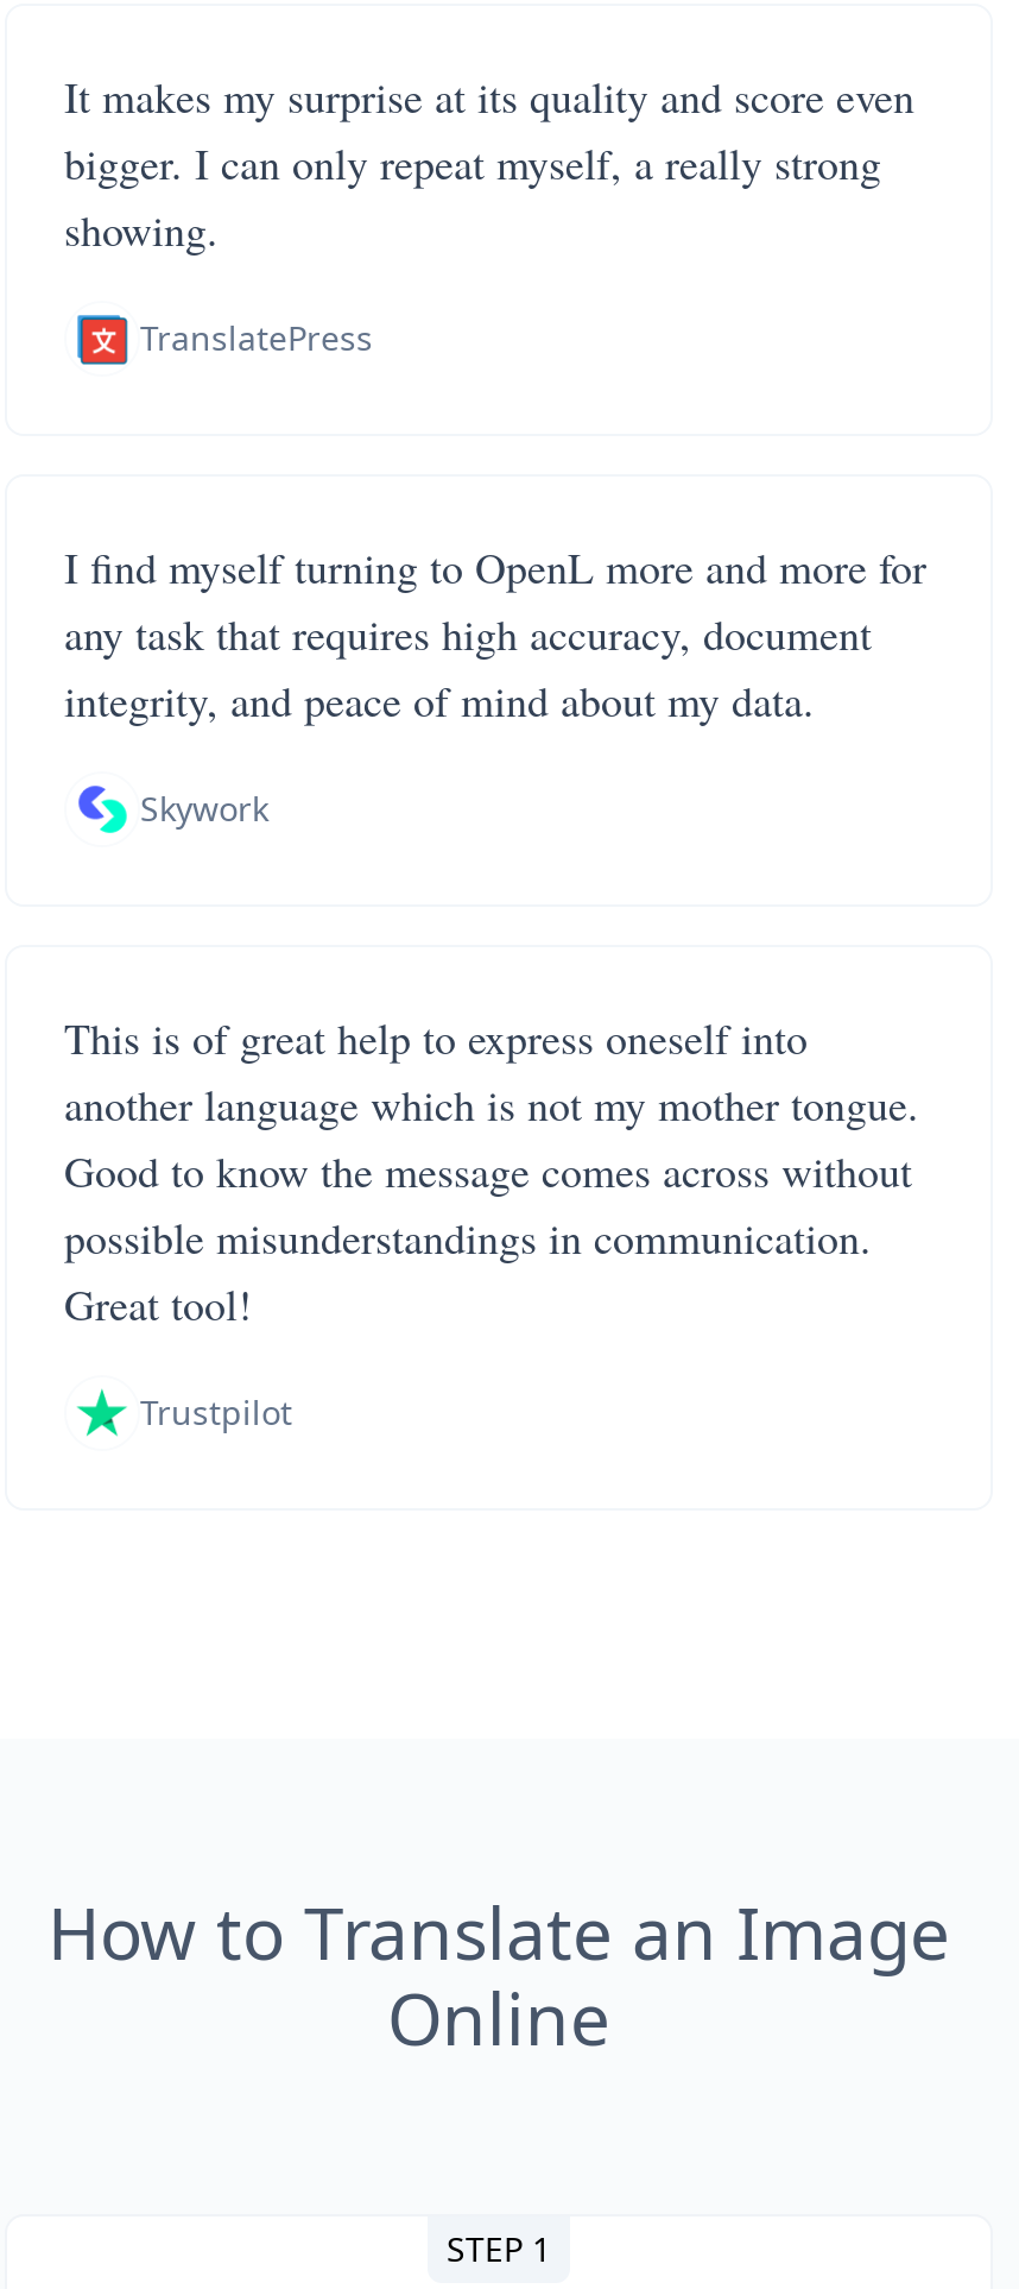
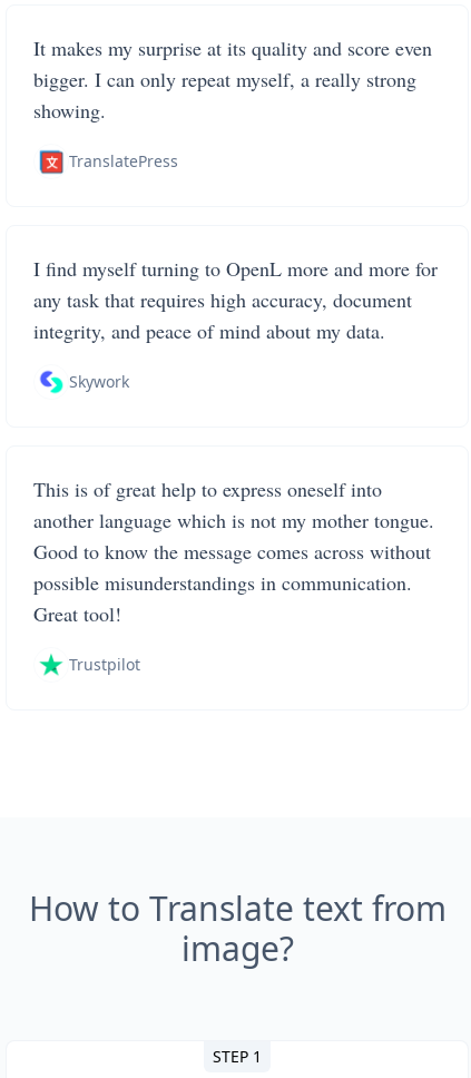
- How to Translate an Image
- Online
+ How to Translate text from
+ image?
